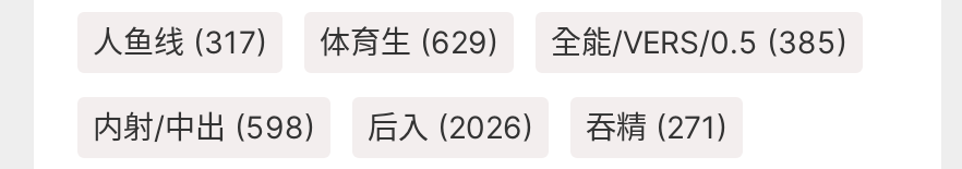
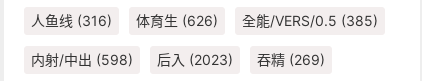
- 人鱼线(317)
+ 人鱼线(316)

- 体育生(629)
+ 体育生(626)

- 后入(2026)
+ 后入(2023)

- 吞精(271)
+ 吞精(269)
